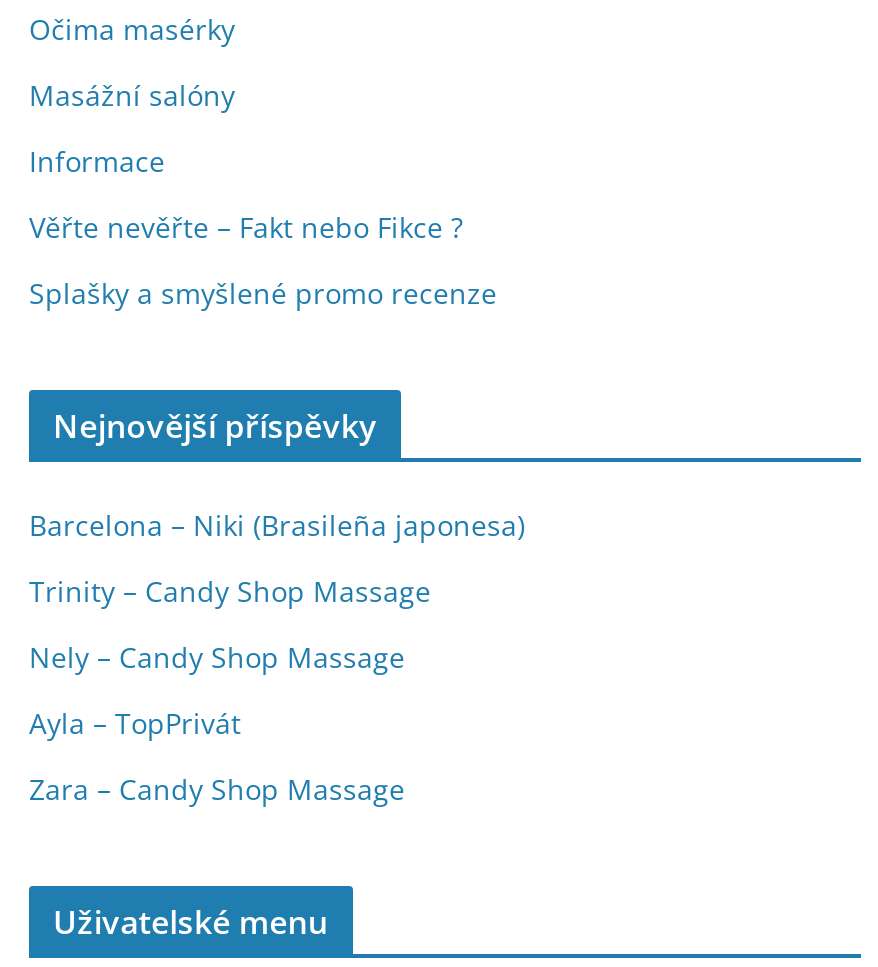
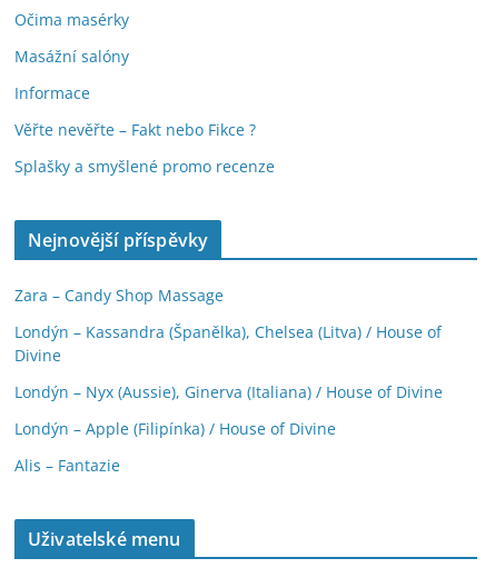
- Barcelona – Niki (Brasileña japonesa)
- Trinity – Candy Shop Massage
- Nely – Candy Shop Massage
- Ayla – TopPrivát

moved up: Zara – Candy Shop Massage

+ Londýn – Kassandra (Španělka), Chelsea (Litva) / House of
+ Divine
+ Londýn – Nyx (Aussie), Ginerva (Italiana) / House of Divine
+ Londýn – Apple (Filipínka) / House of Divine
+ Alis – Fantazie
